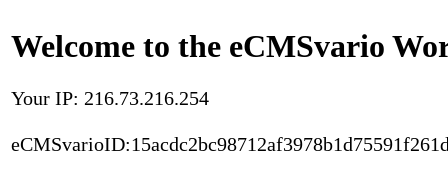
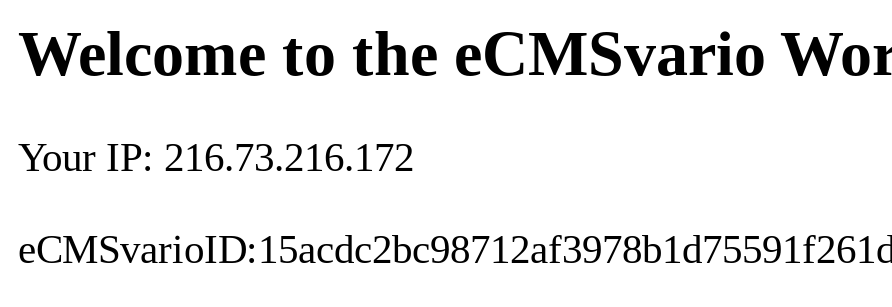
- Your IP: 216.73.216.254
+ Your IP: 216.73.216.172
